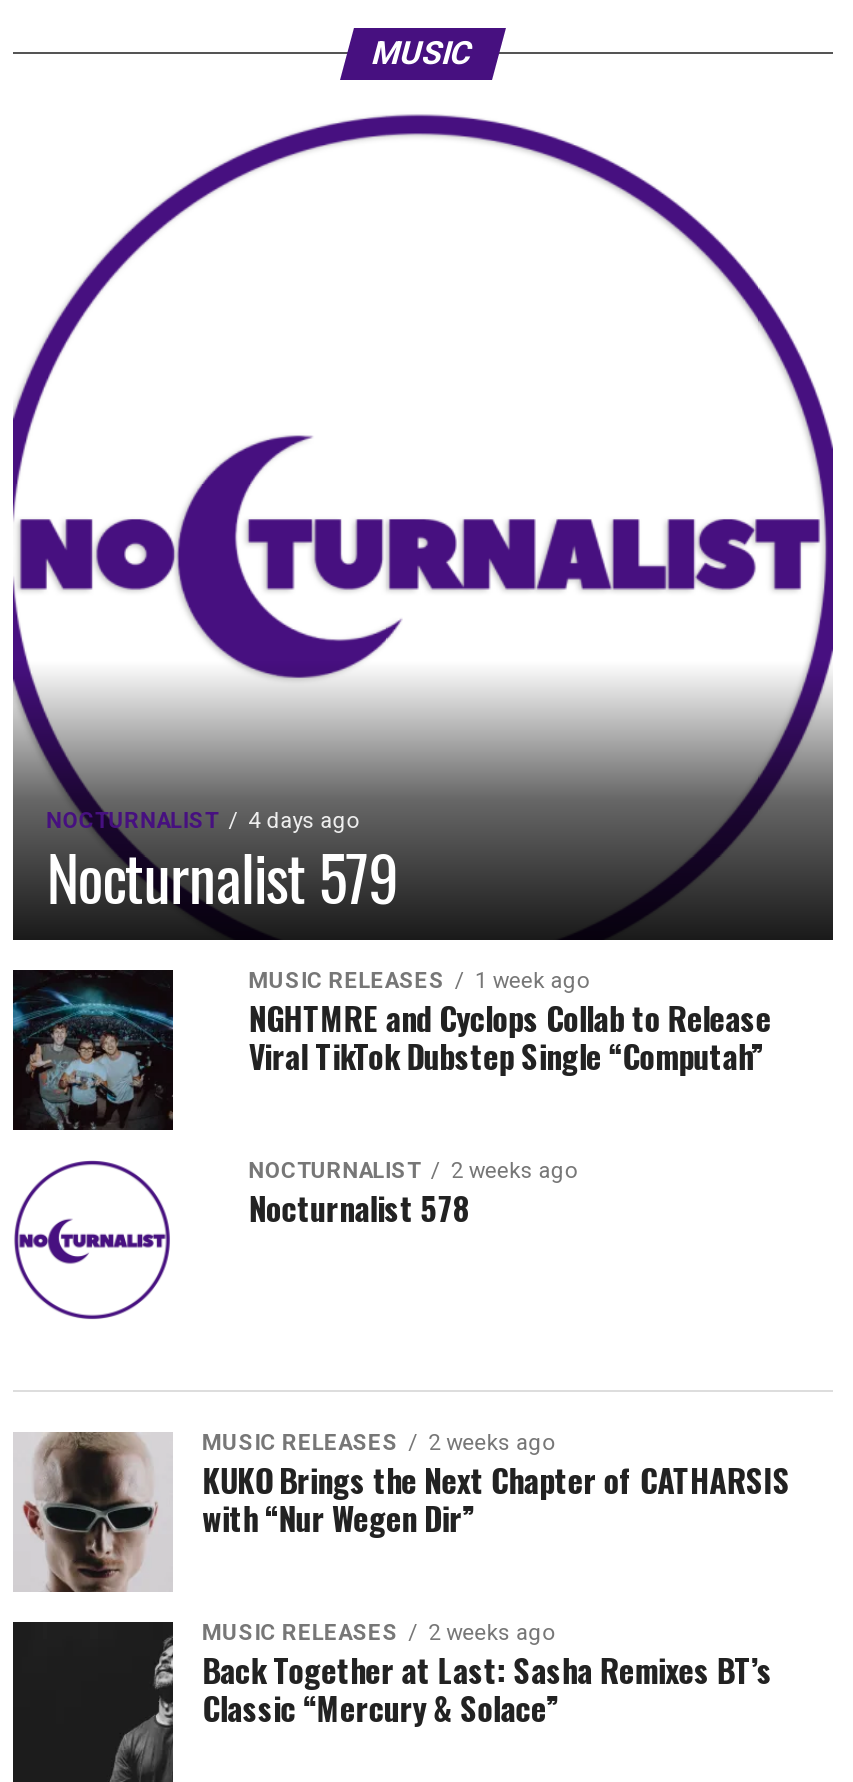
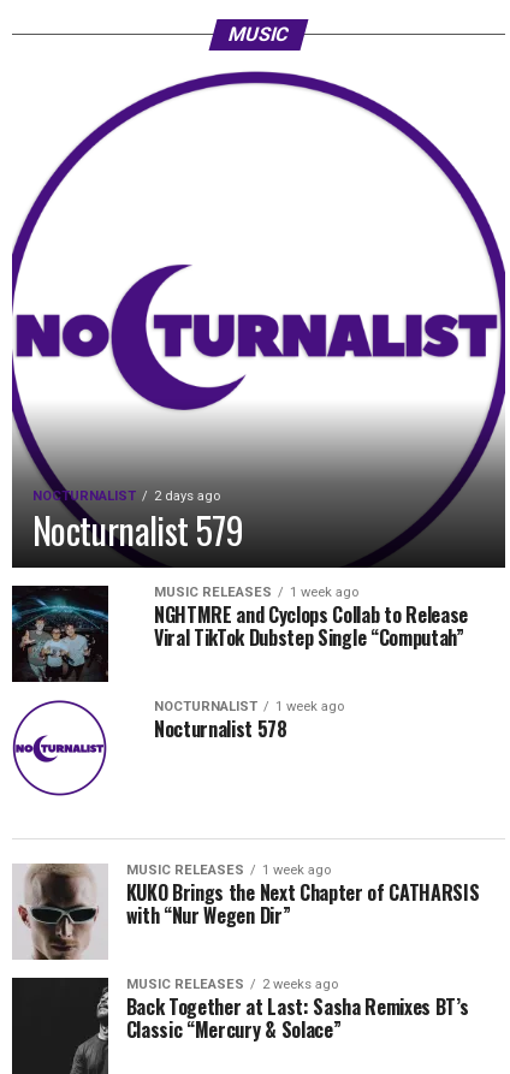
- NOCTURNALIST 4 days ago
+ NOCTURNALIST 2 days ago

- NOCTURNALIST 2 weeks ago
+ NOCTURNALIST 1 week ago

- MUSIC RELEASES 2 weeks ago
+ MUSIC RELEASES 1 week ago
